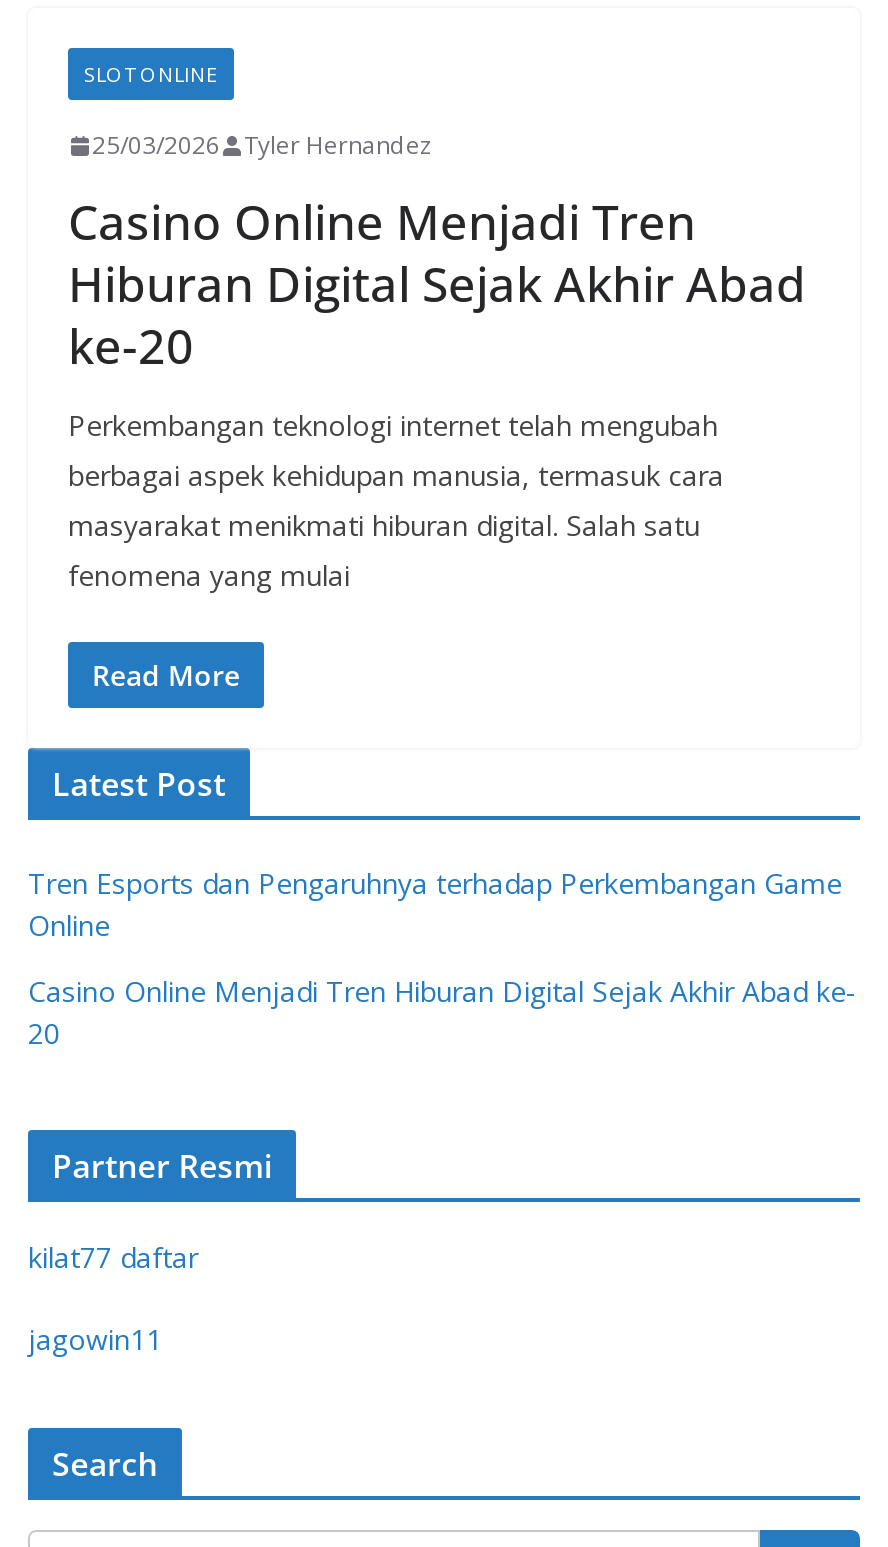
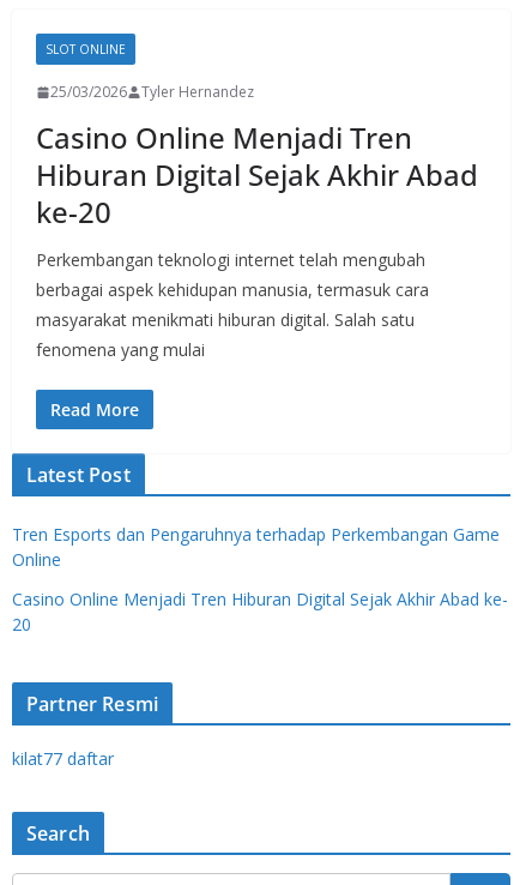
- jagowin11
